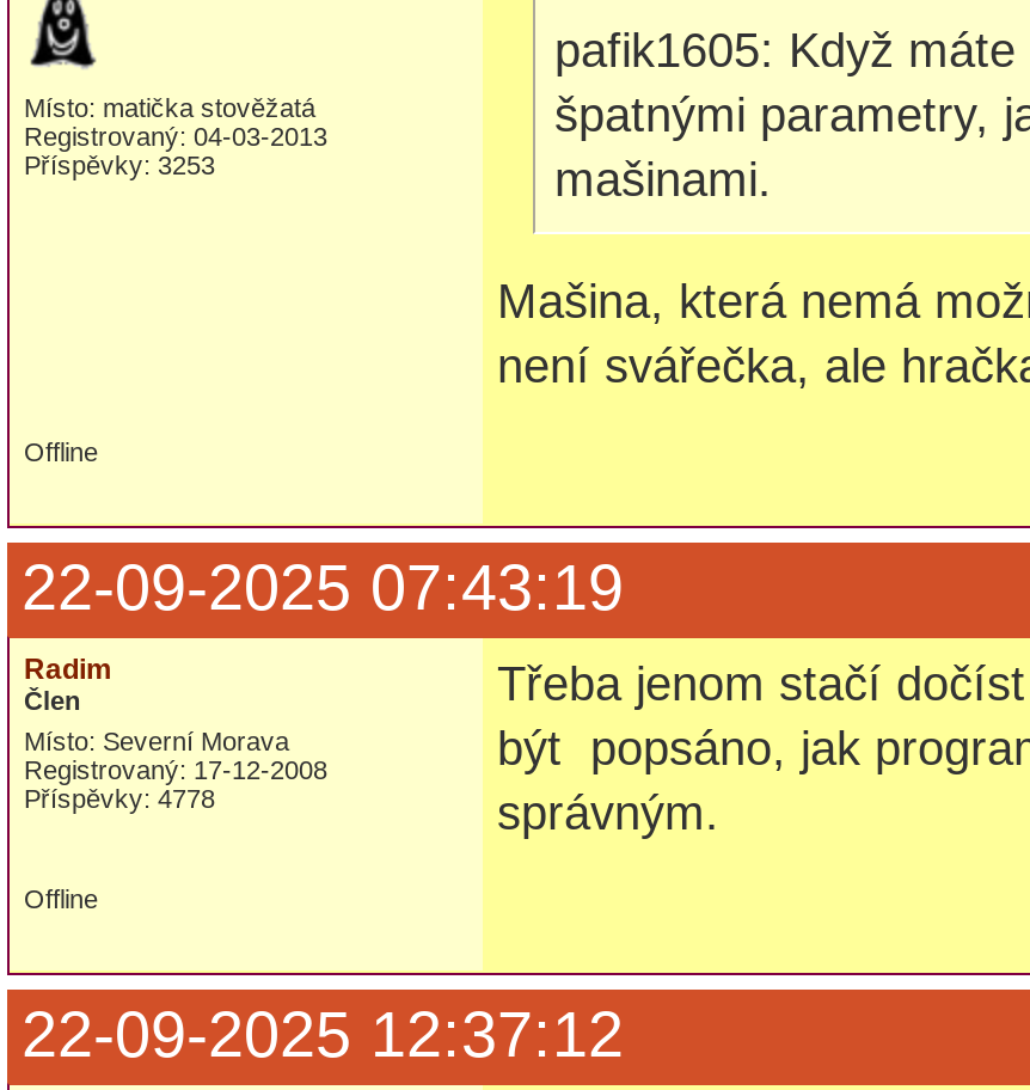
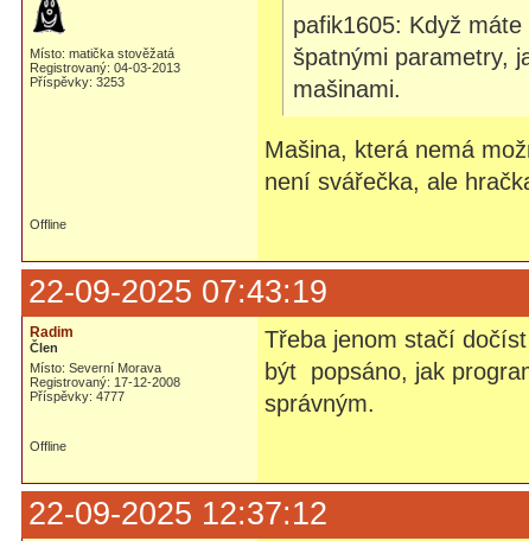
- Příspěvky: 4778
+ Příspěvky: 4777
